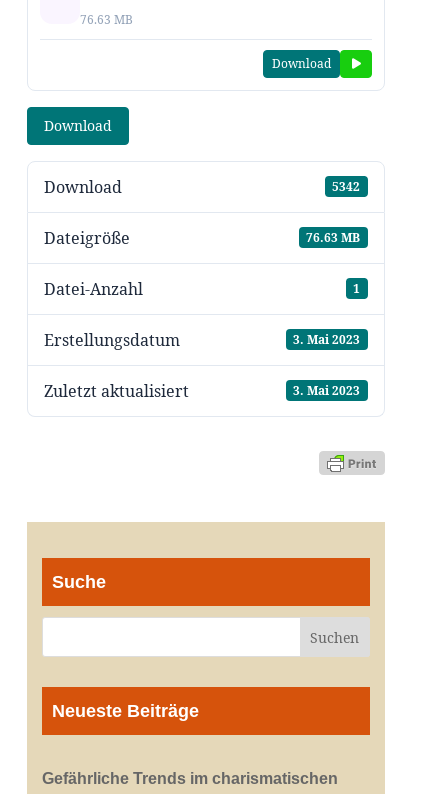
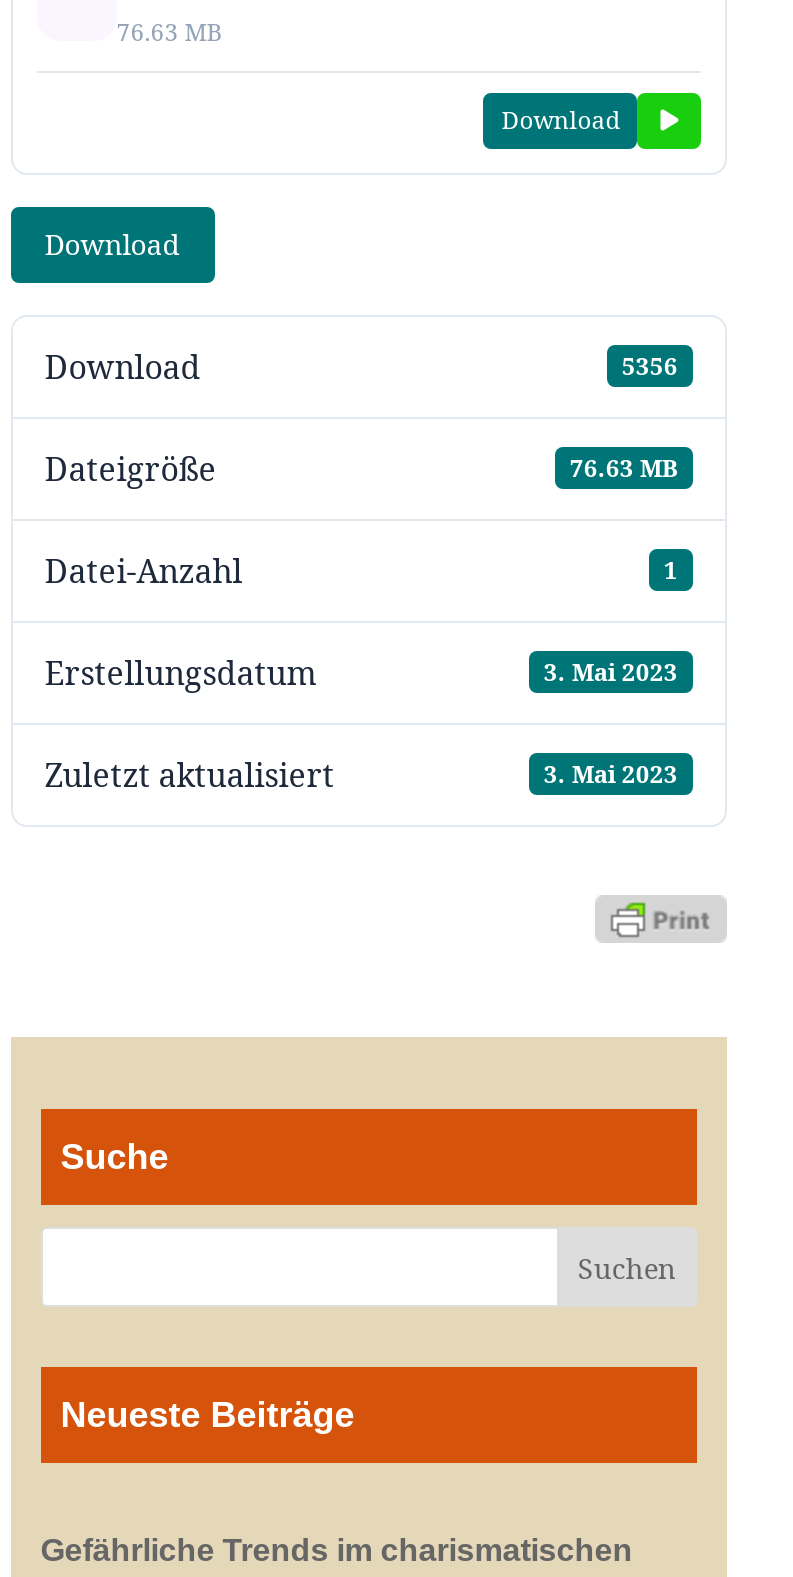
- 5342
+ 5356
